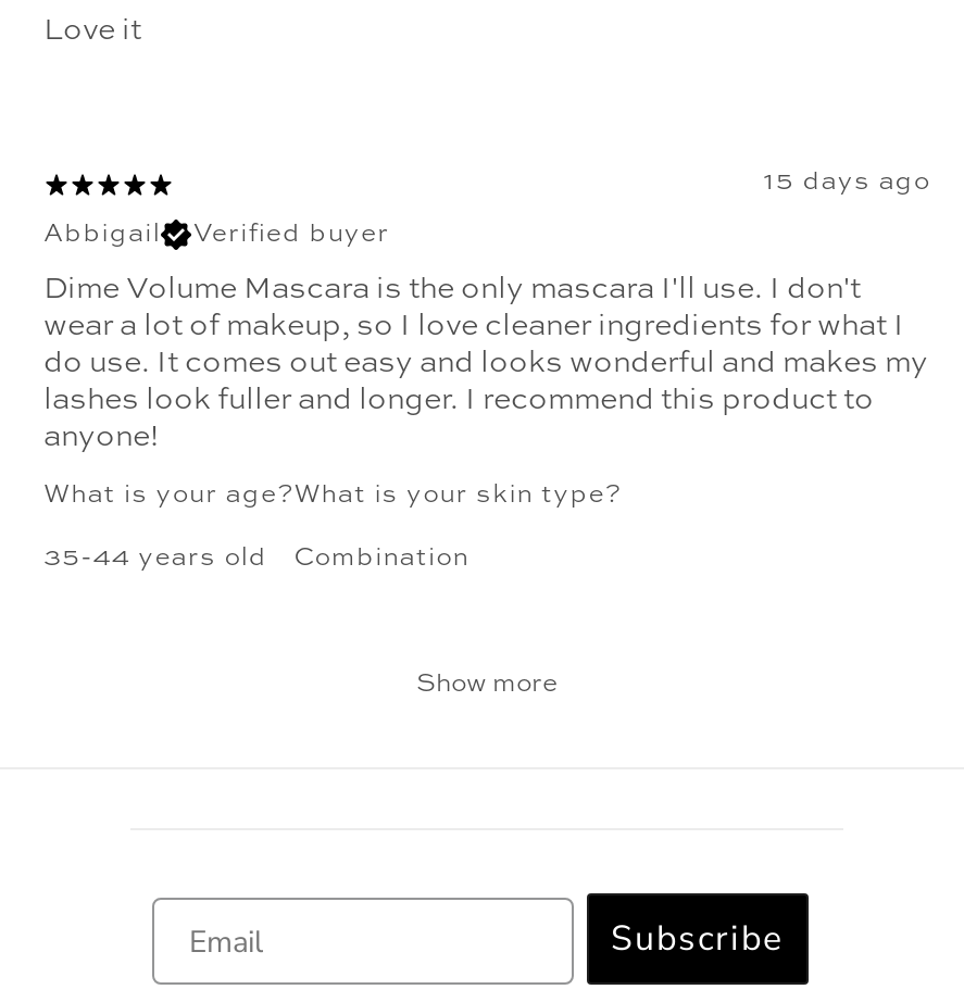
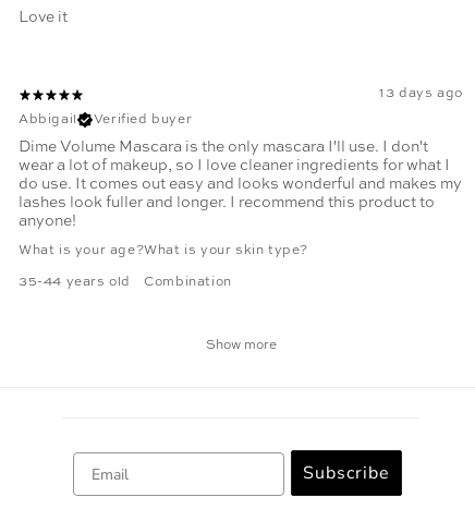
- 15 days ago
+ 13 days ago
